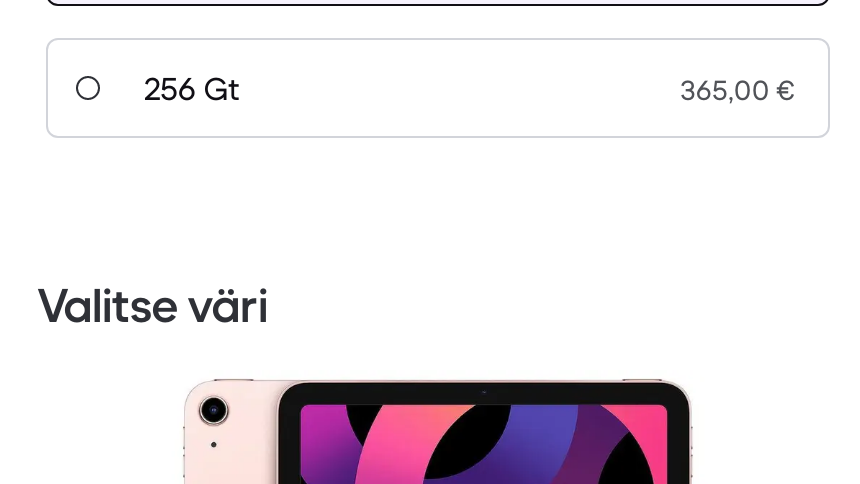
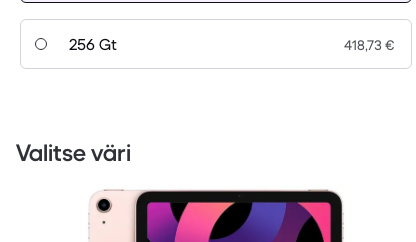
- 365,00 €
+ 418,73 €
